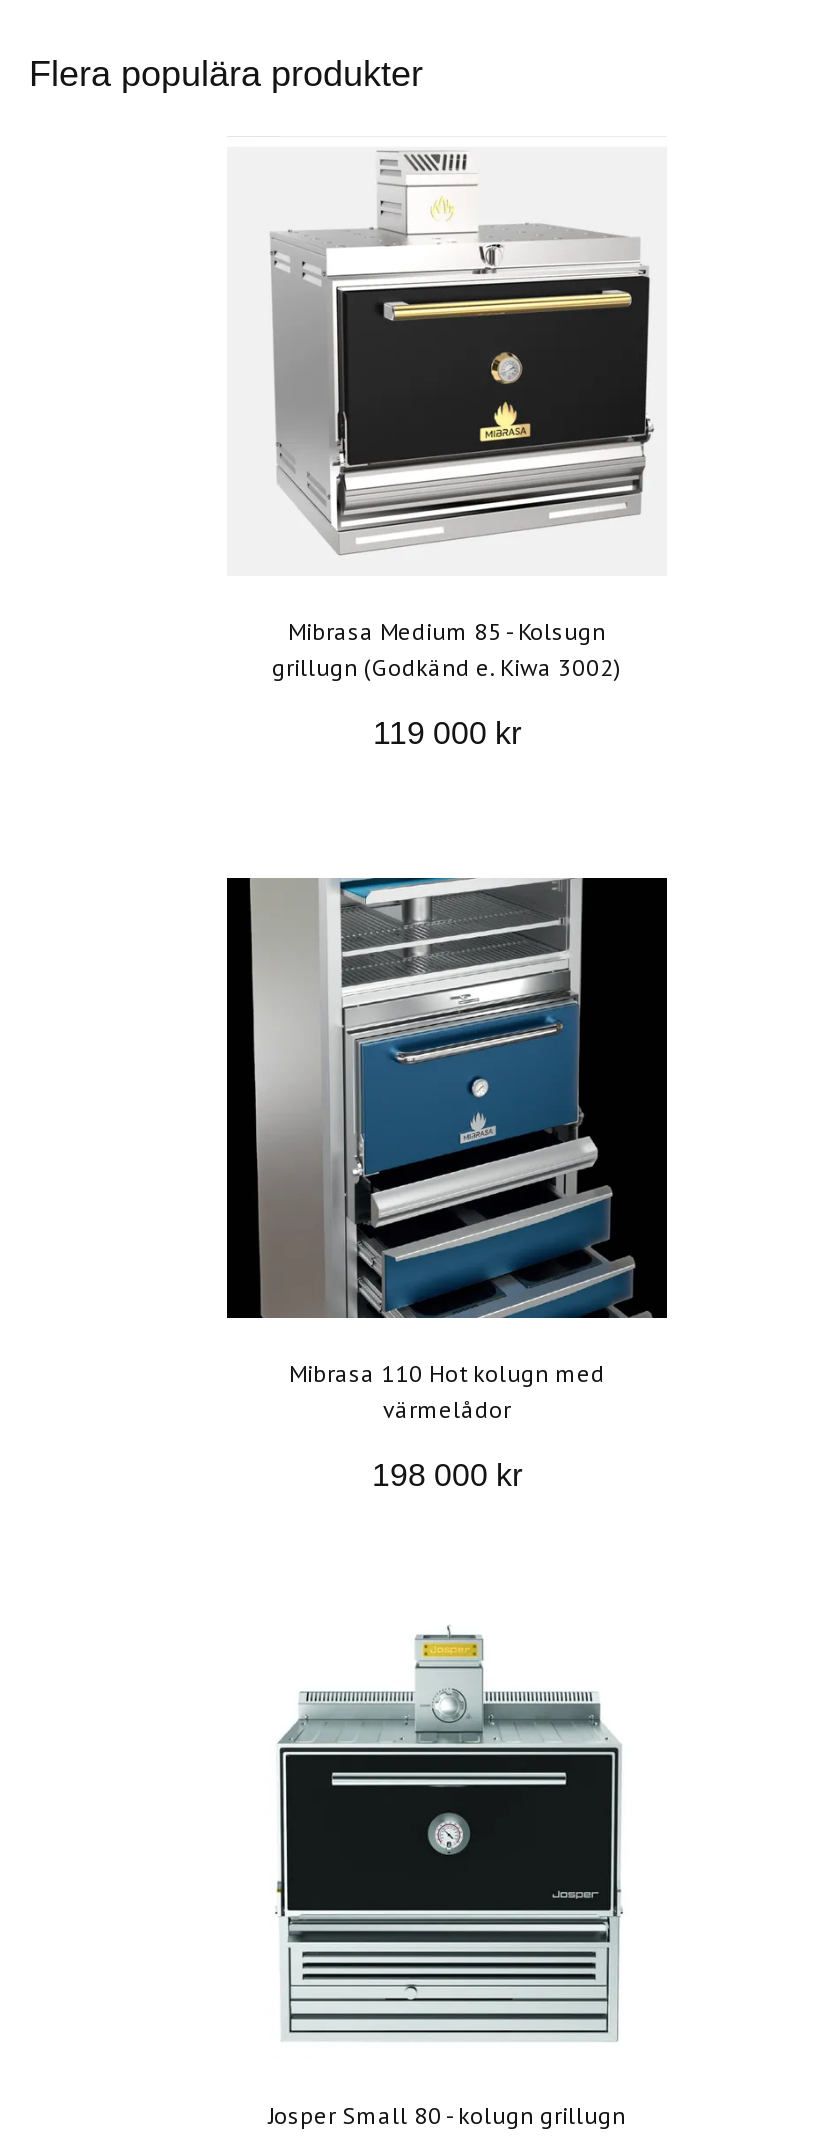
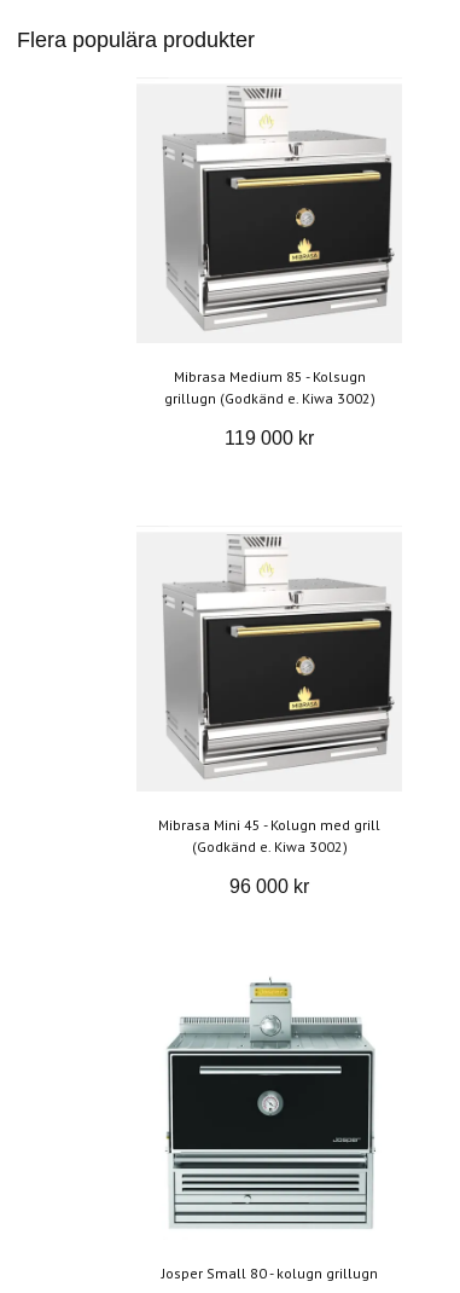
- [image]
- Mibrasa 110 Hot kolugn med
- värmelådor
+ [image]
+ Mibrasa Mini 45 - Kolugn med grill
+ (Godkänd e. Kiwa 3002)

- 198 000 kr
+ 96 000 kr
